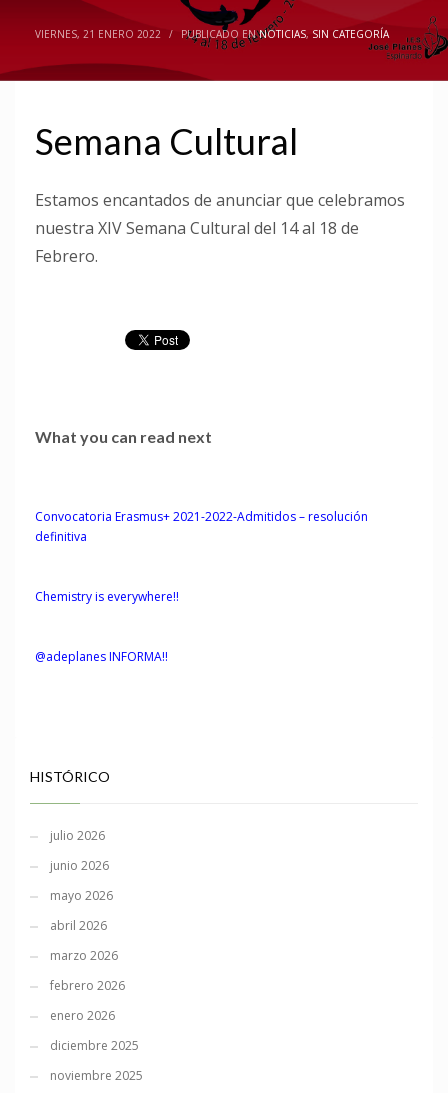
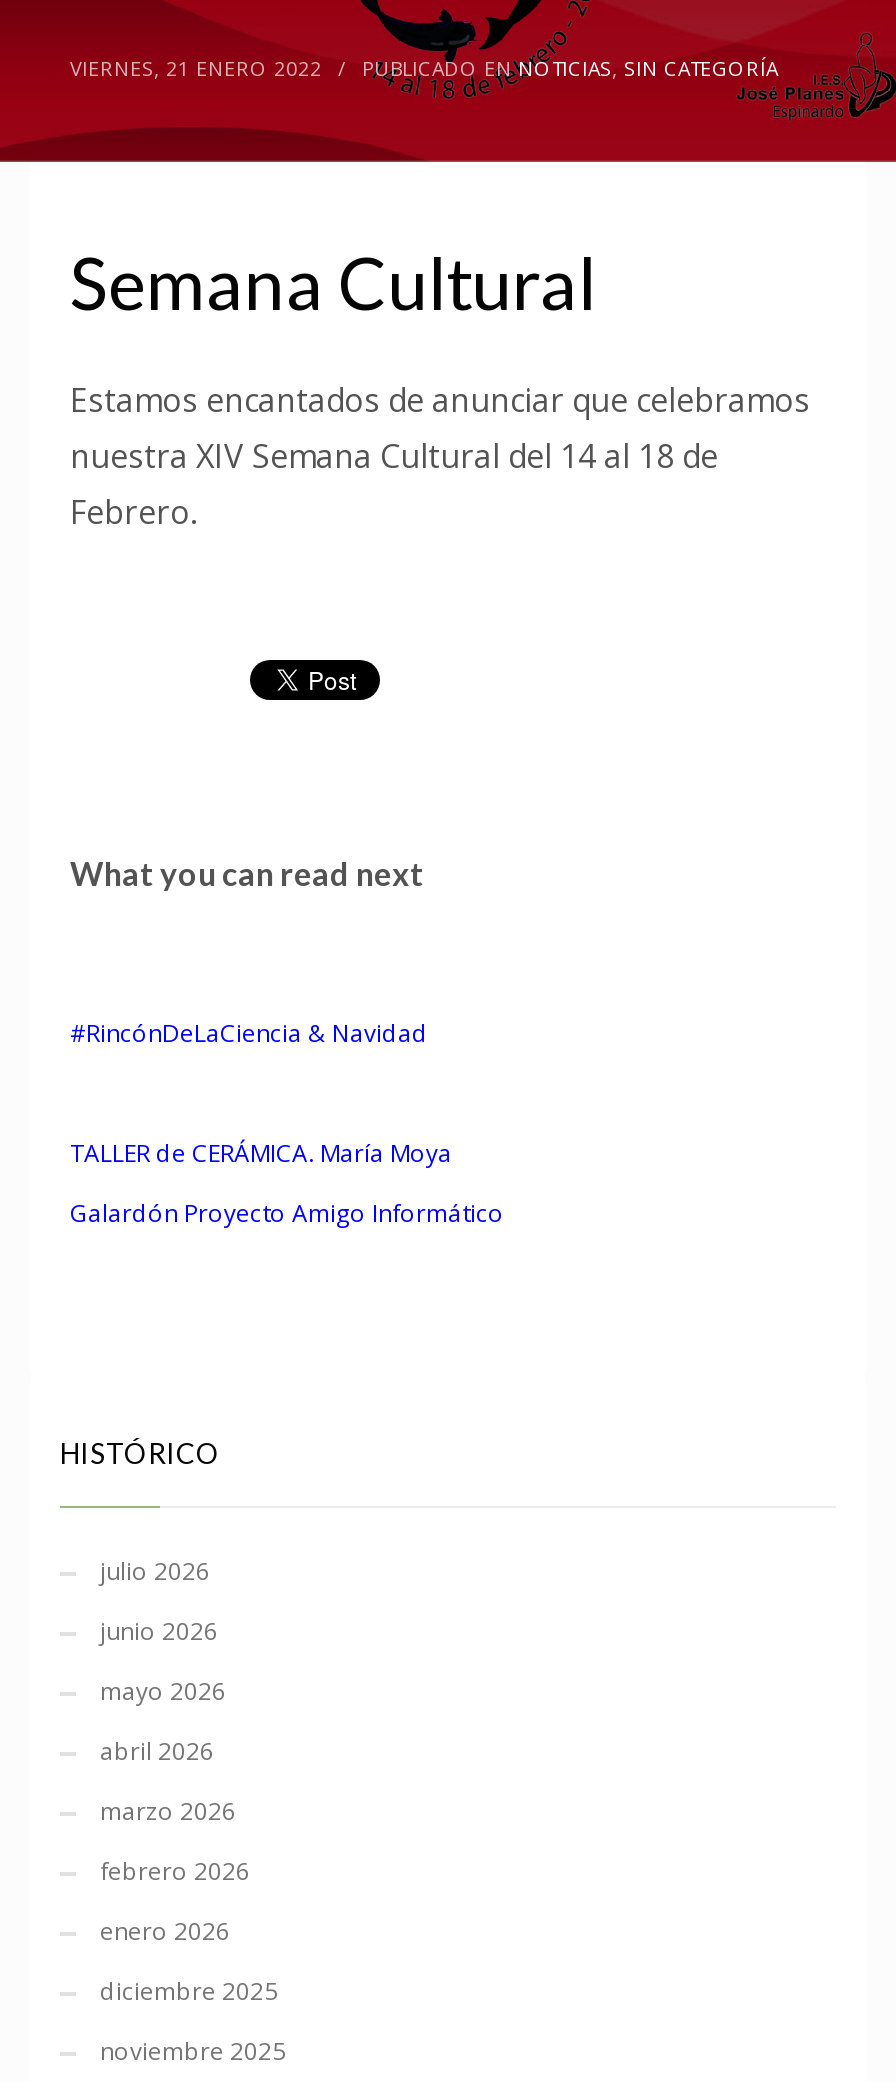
- Convocatoria Erasmus+ 2021-2022-Admitidos – resolución
- definitiva
+ #RincónDeLaCiencia & Navidad

- Chemistry is everywhere!!
+ TALLER de CERÁMICA. María Moya

- @adeplanes INFORMA!!
+ Galardón Proyecto Amigo Informático
